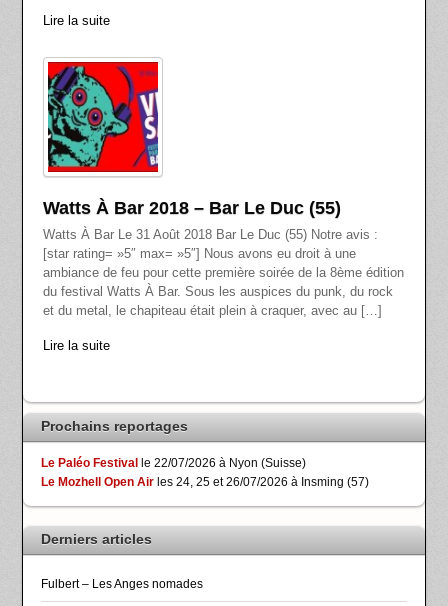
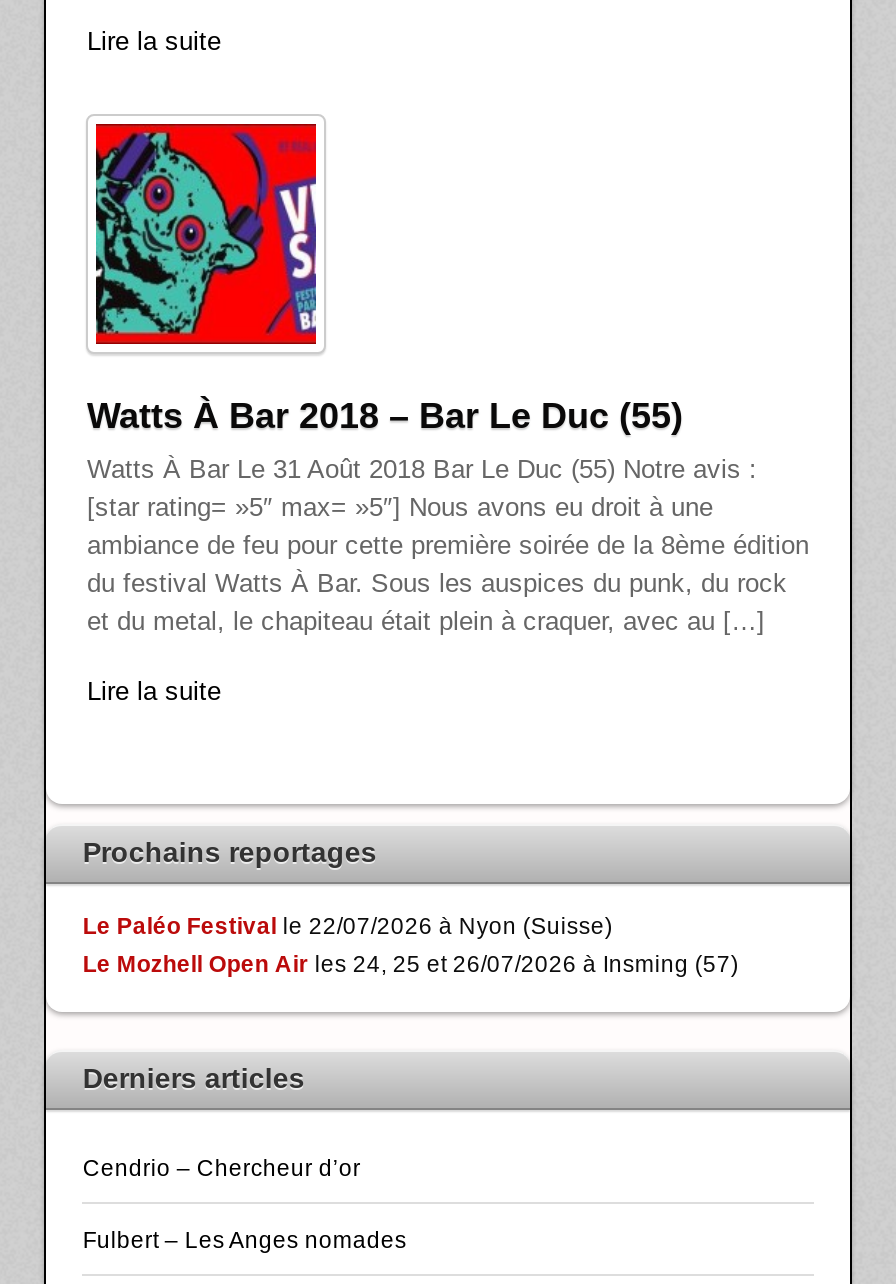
+ Cendrio – Chercheur d’or
